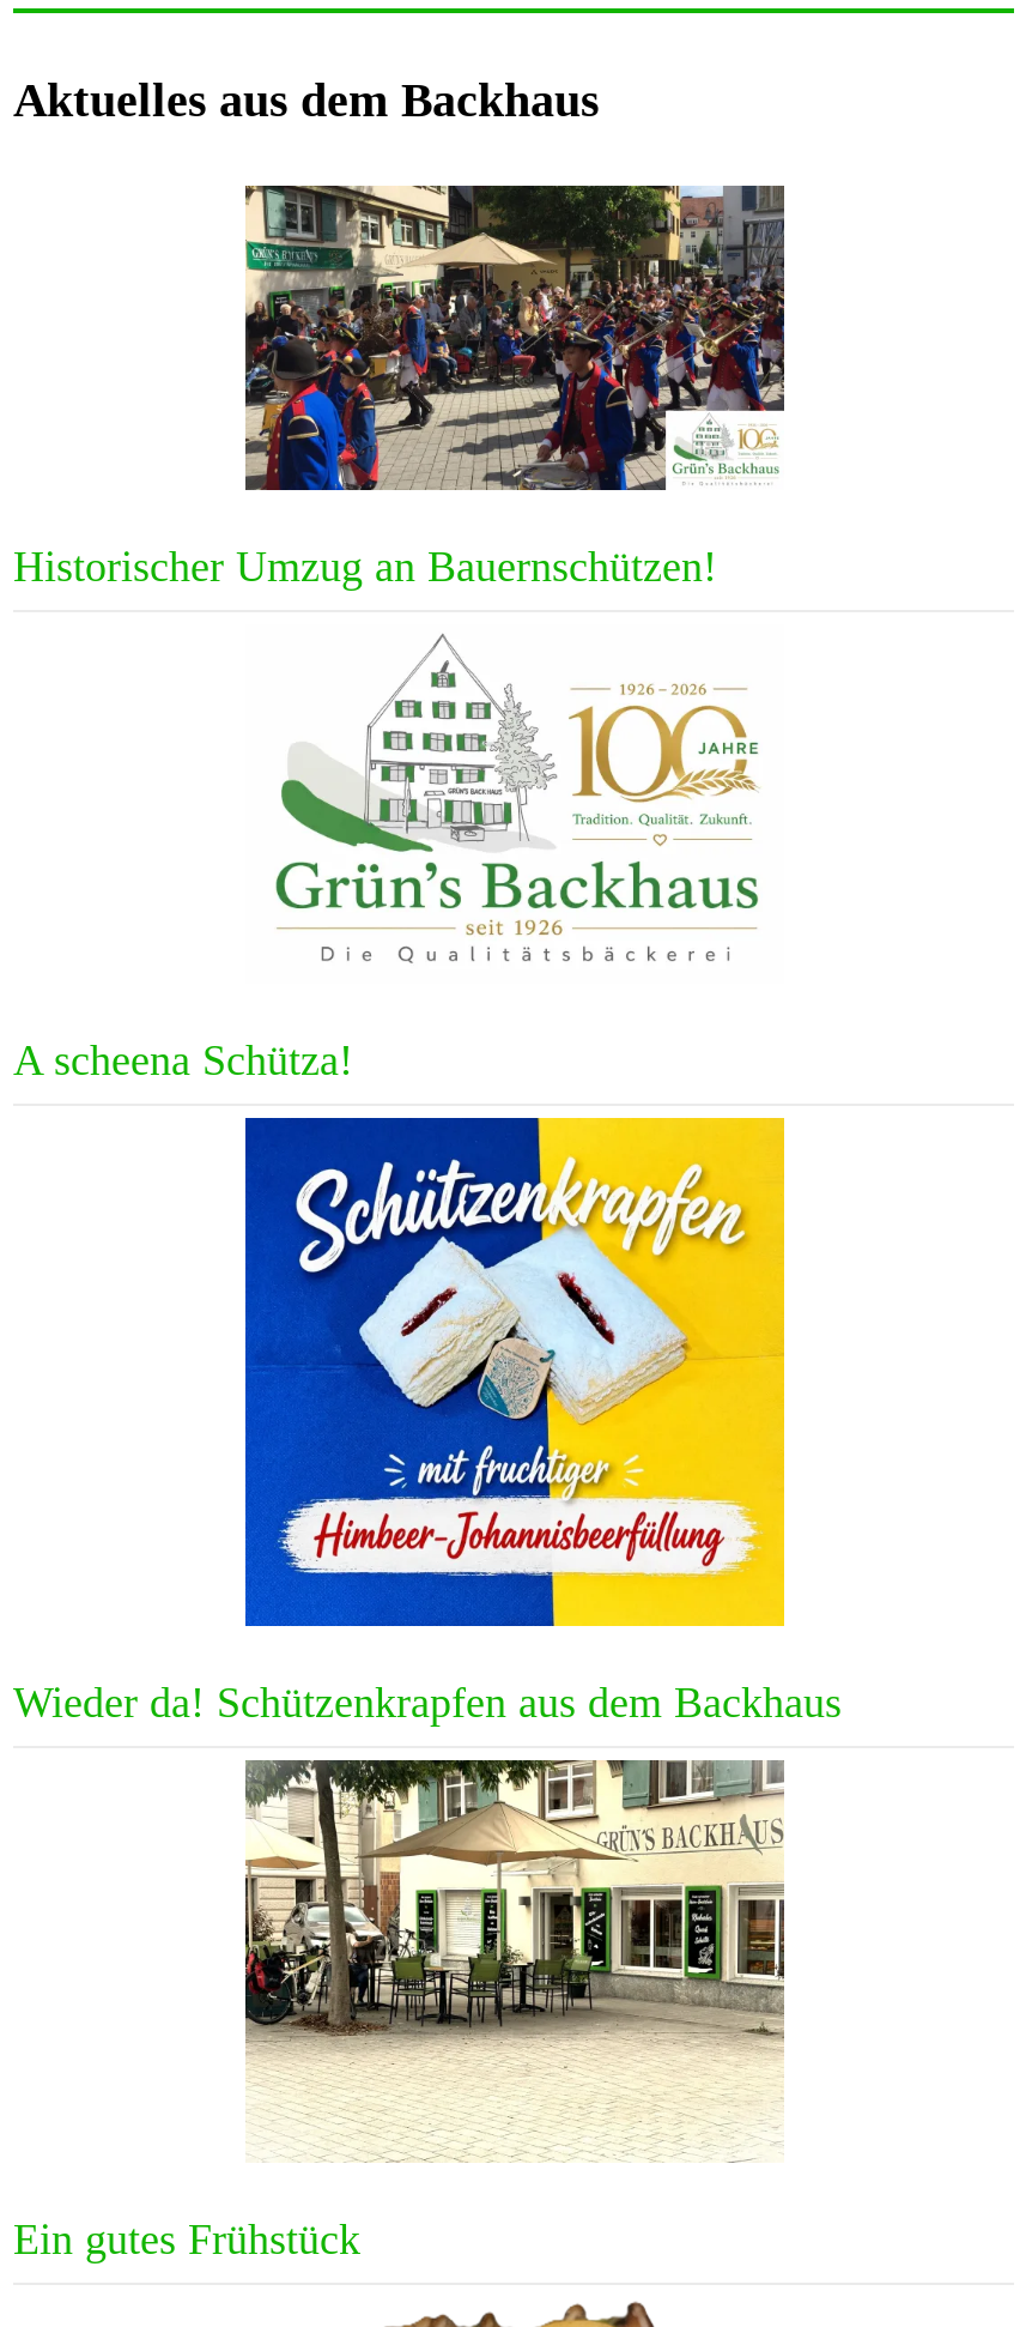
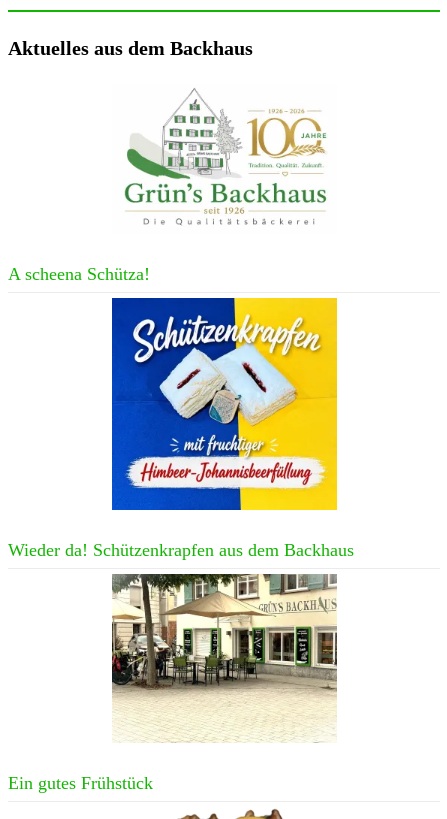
- [image]
- Historischer Umzug an Bauernschützen!

moved up: [image] | A scheena Schütza!

moved up: [image]
